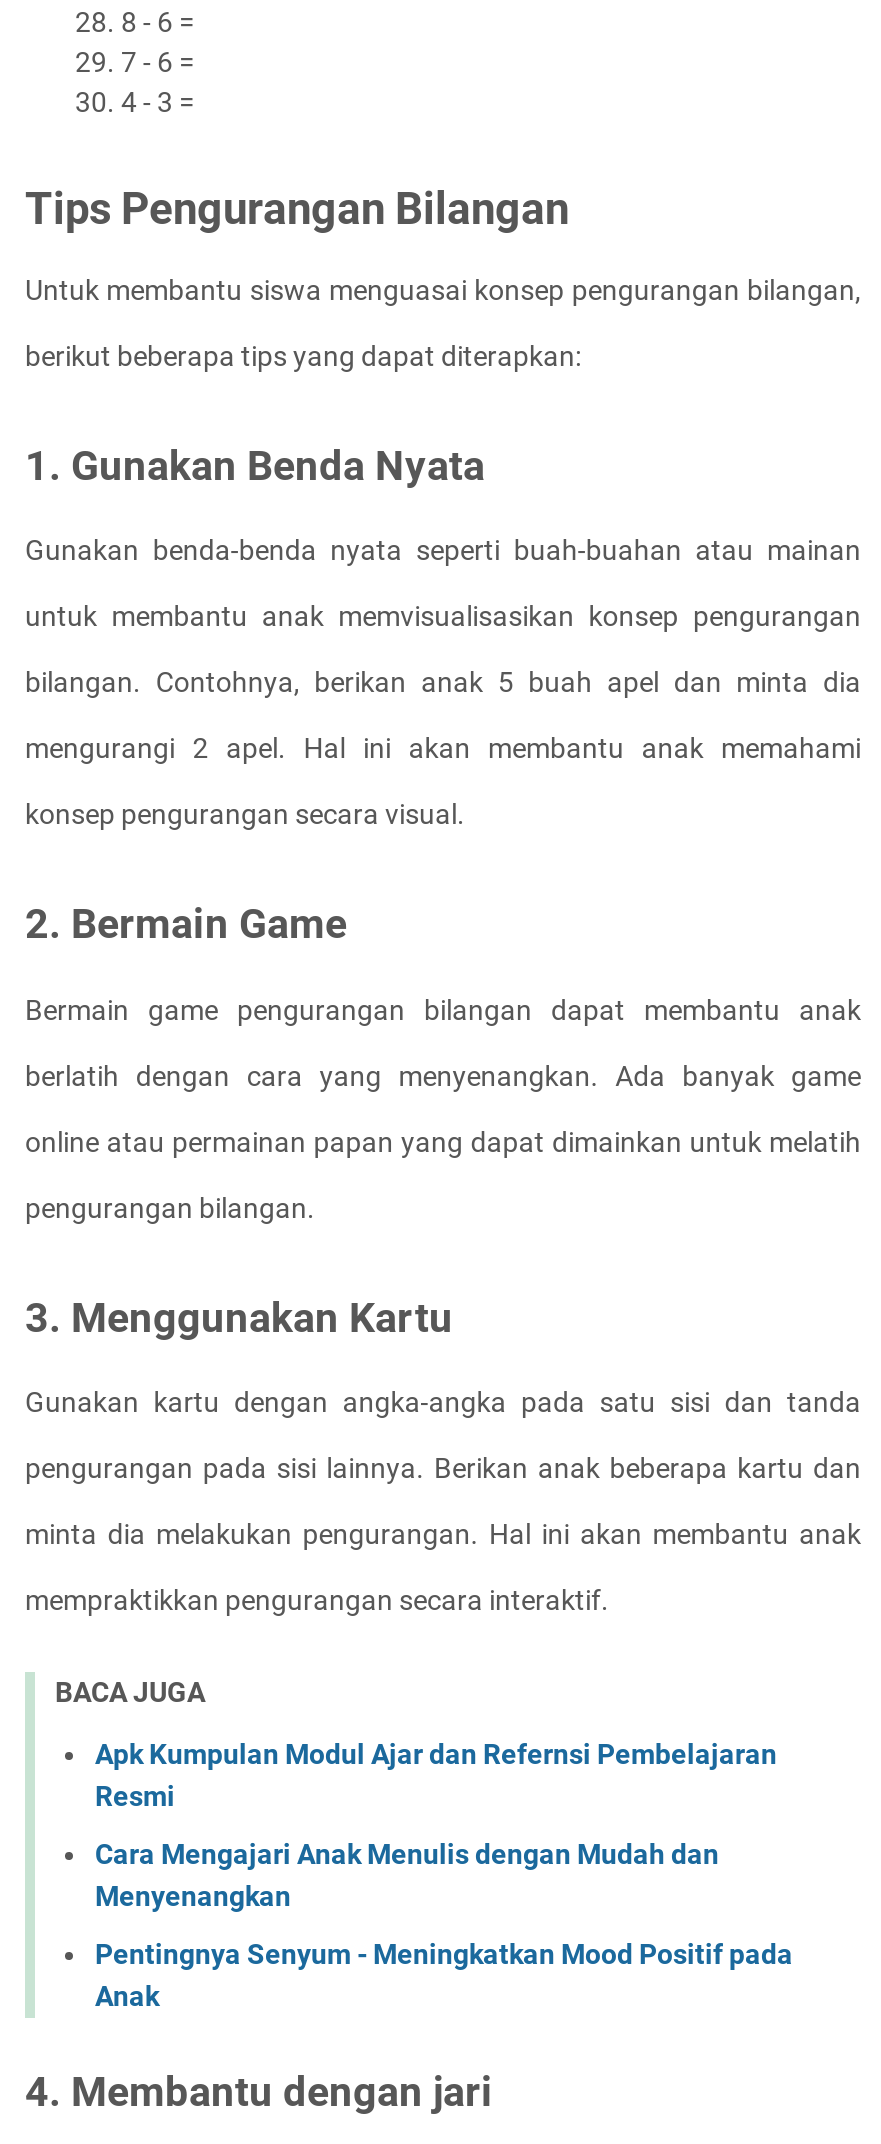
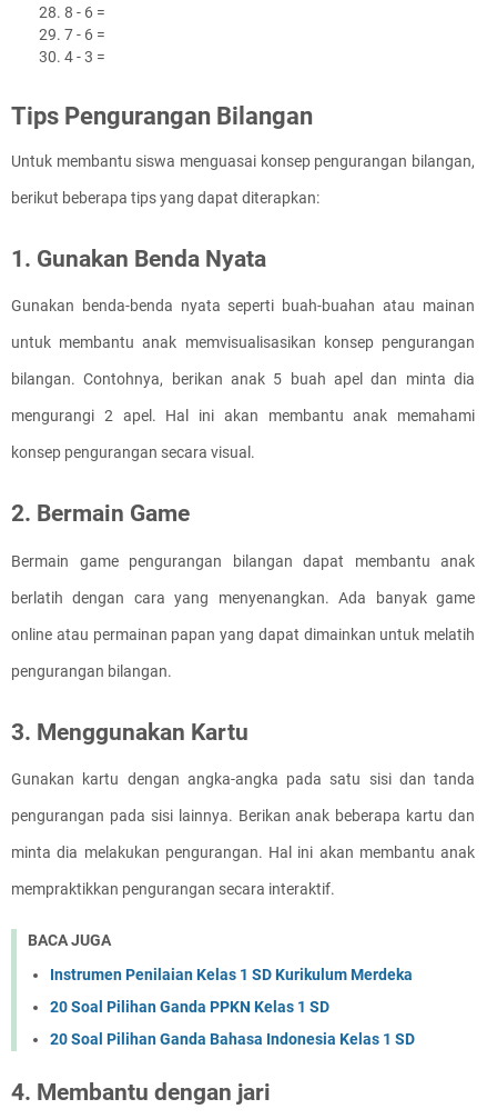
- Apk Kumpulan Modul Ajar dan Refernsi Pembelajaran
- Resmi
+ Instrumen Penilaian Kelas 1 SD Kurikulum Merdeka

- Cara Mengajari Anak Menulis dengan Mudah dan
- Menyenangkan
+ 20 Soal Pilihan Ganda PPKN Kelas 1 SD

- Pentingnya Senyum - Meningkatkan Mood Positif pada
- Anak
+ 20 Soal Pilihan Ganda Bahasa Indonesia Kelas 1 SD
